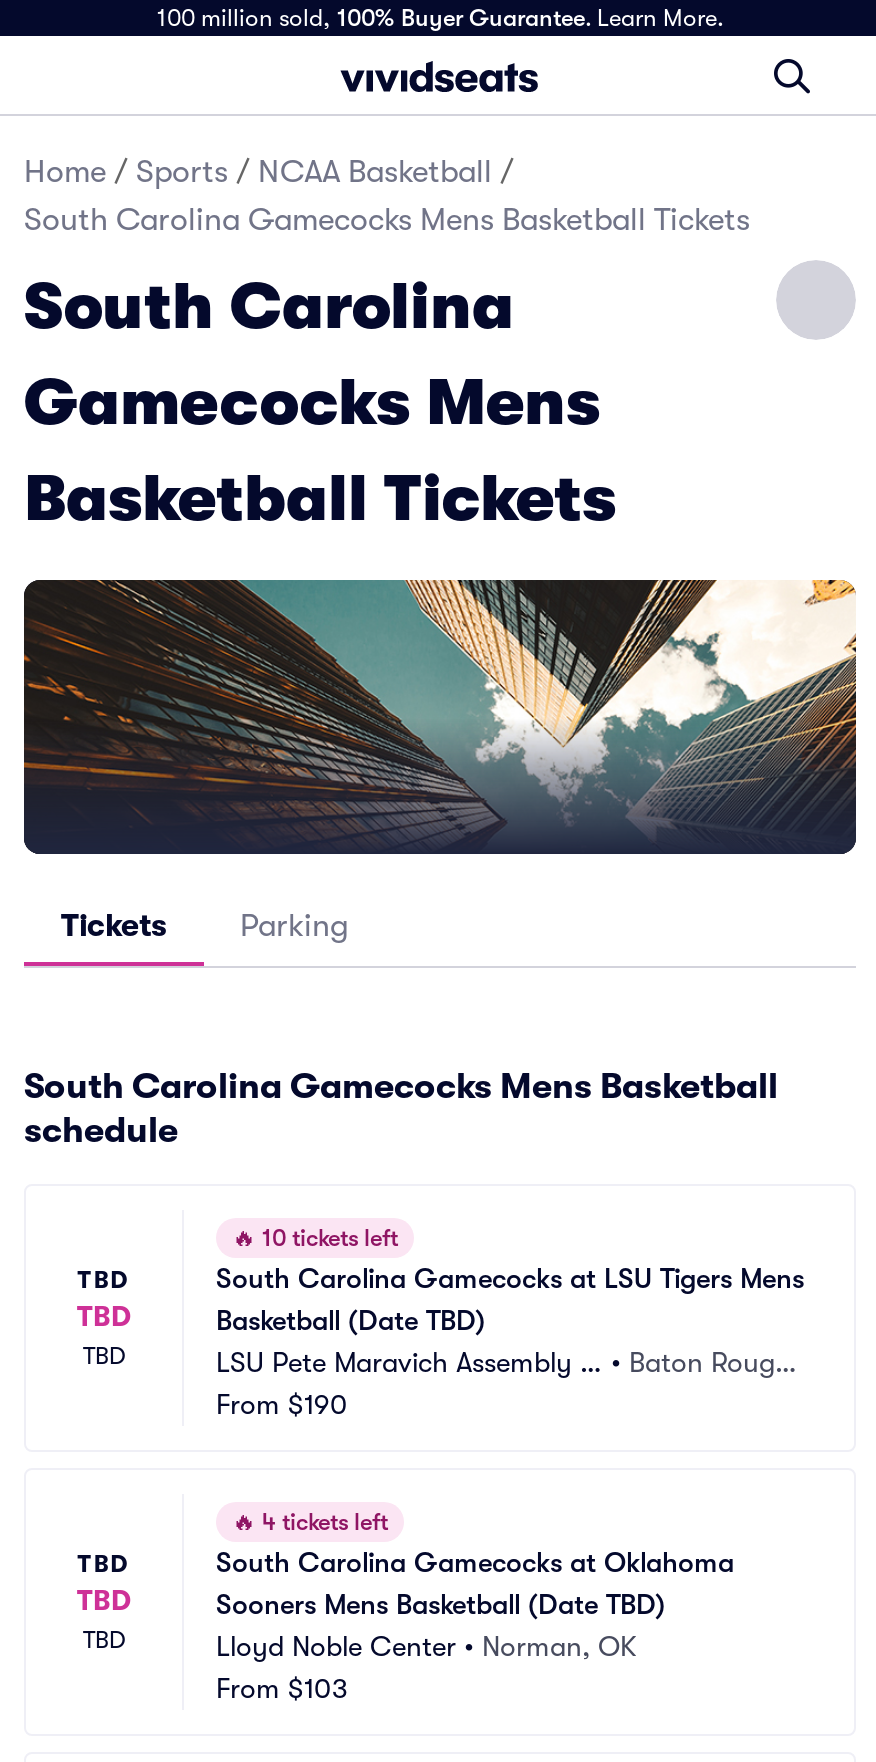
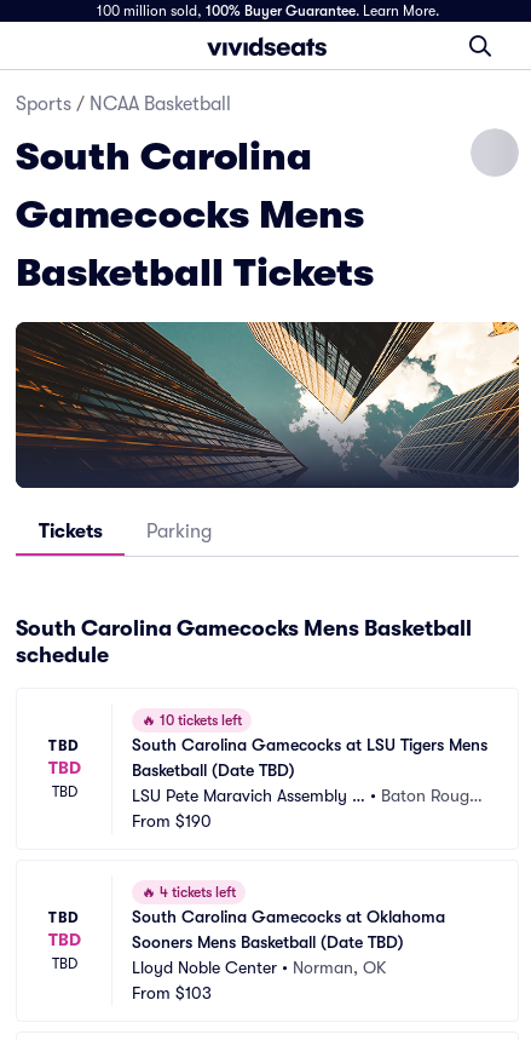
- Home / Sports / NCAA Basketball /
- South Carolina Gamecocks Mens Basketball Tickets
+ Sports / NCAA Basketball
